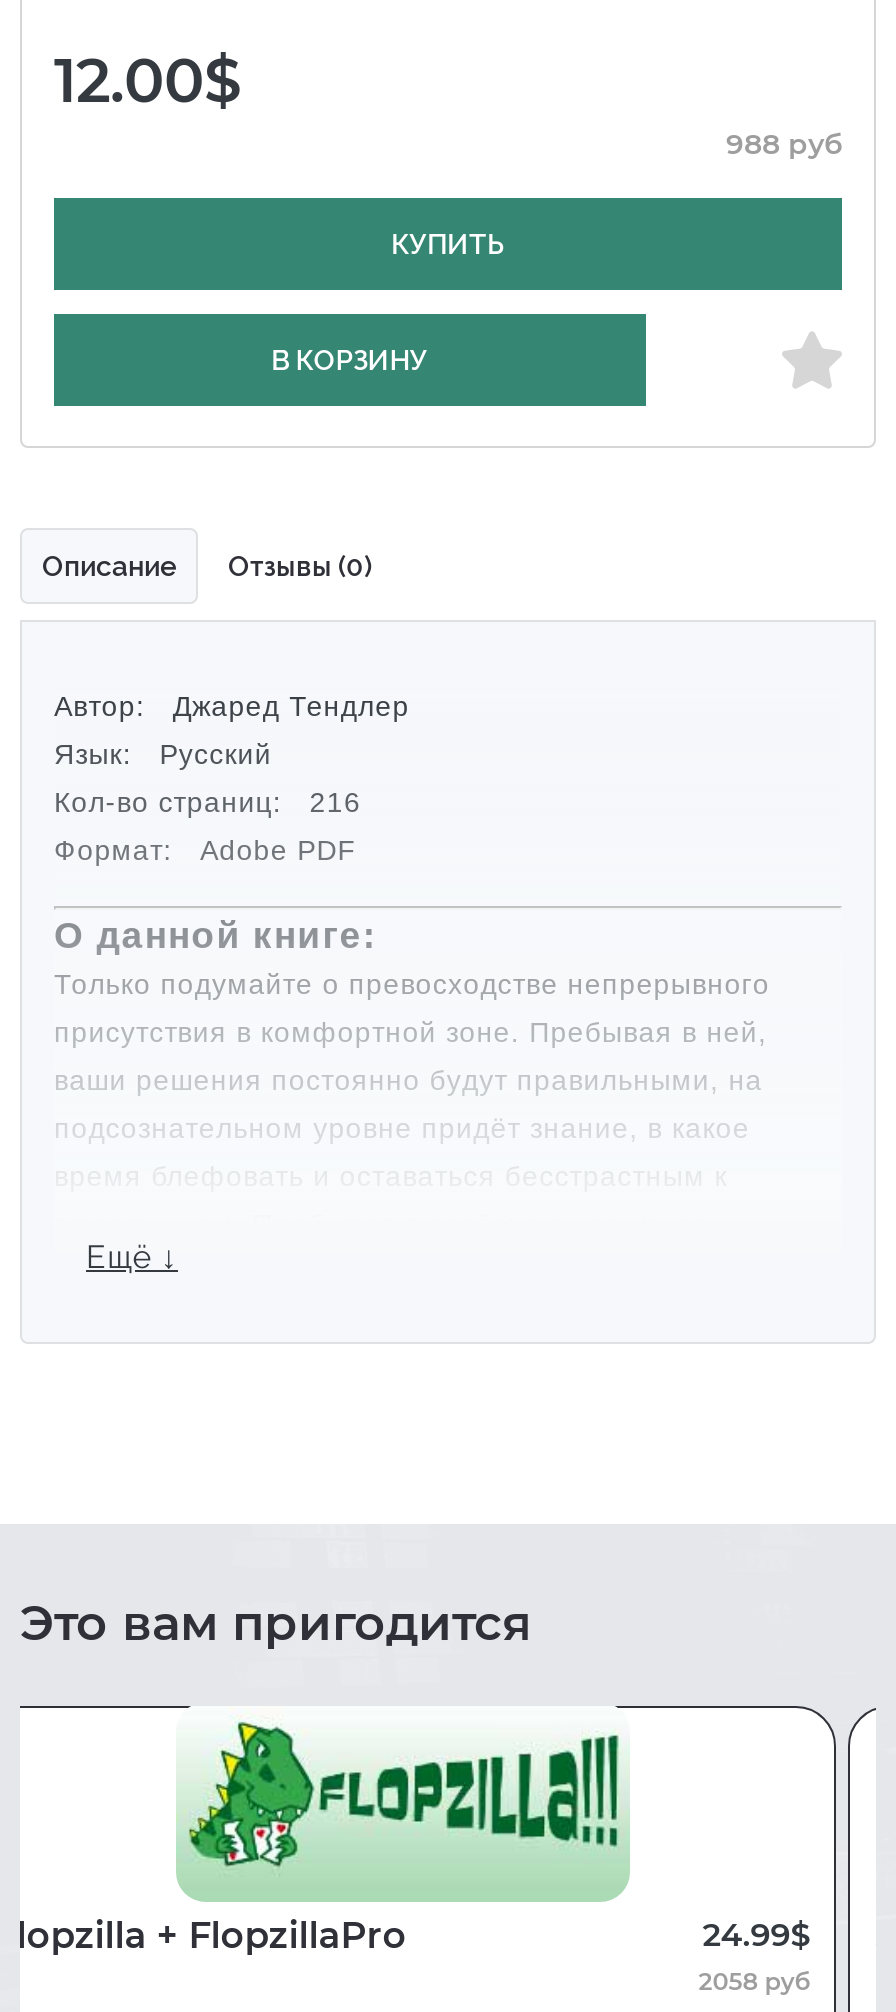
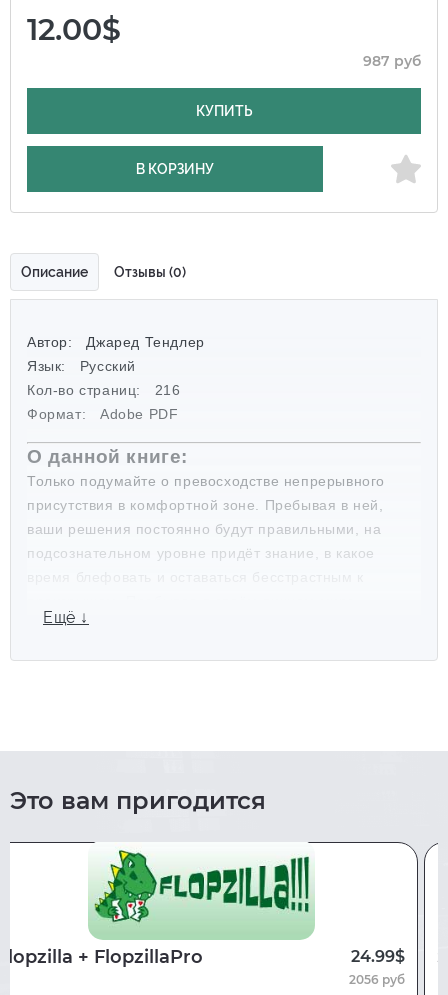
- 988 руб
+ 987 руб

- 2058 руб
+ 2056 руб
